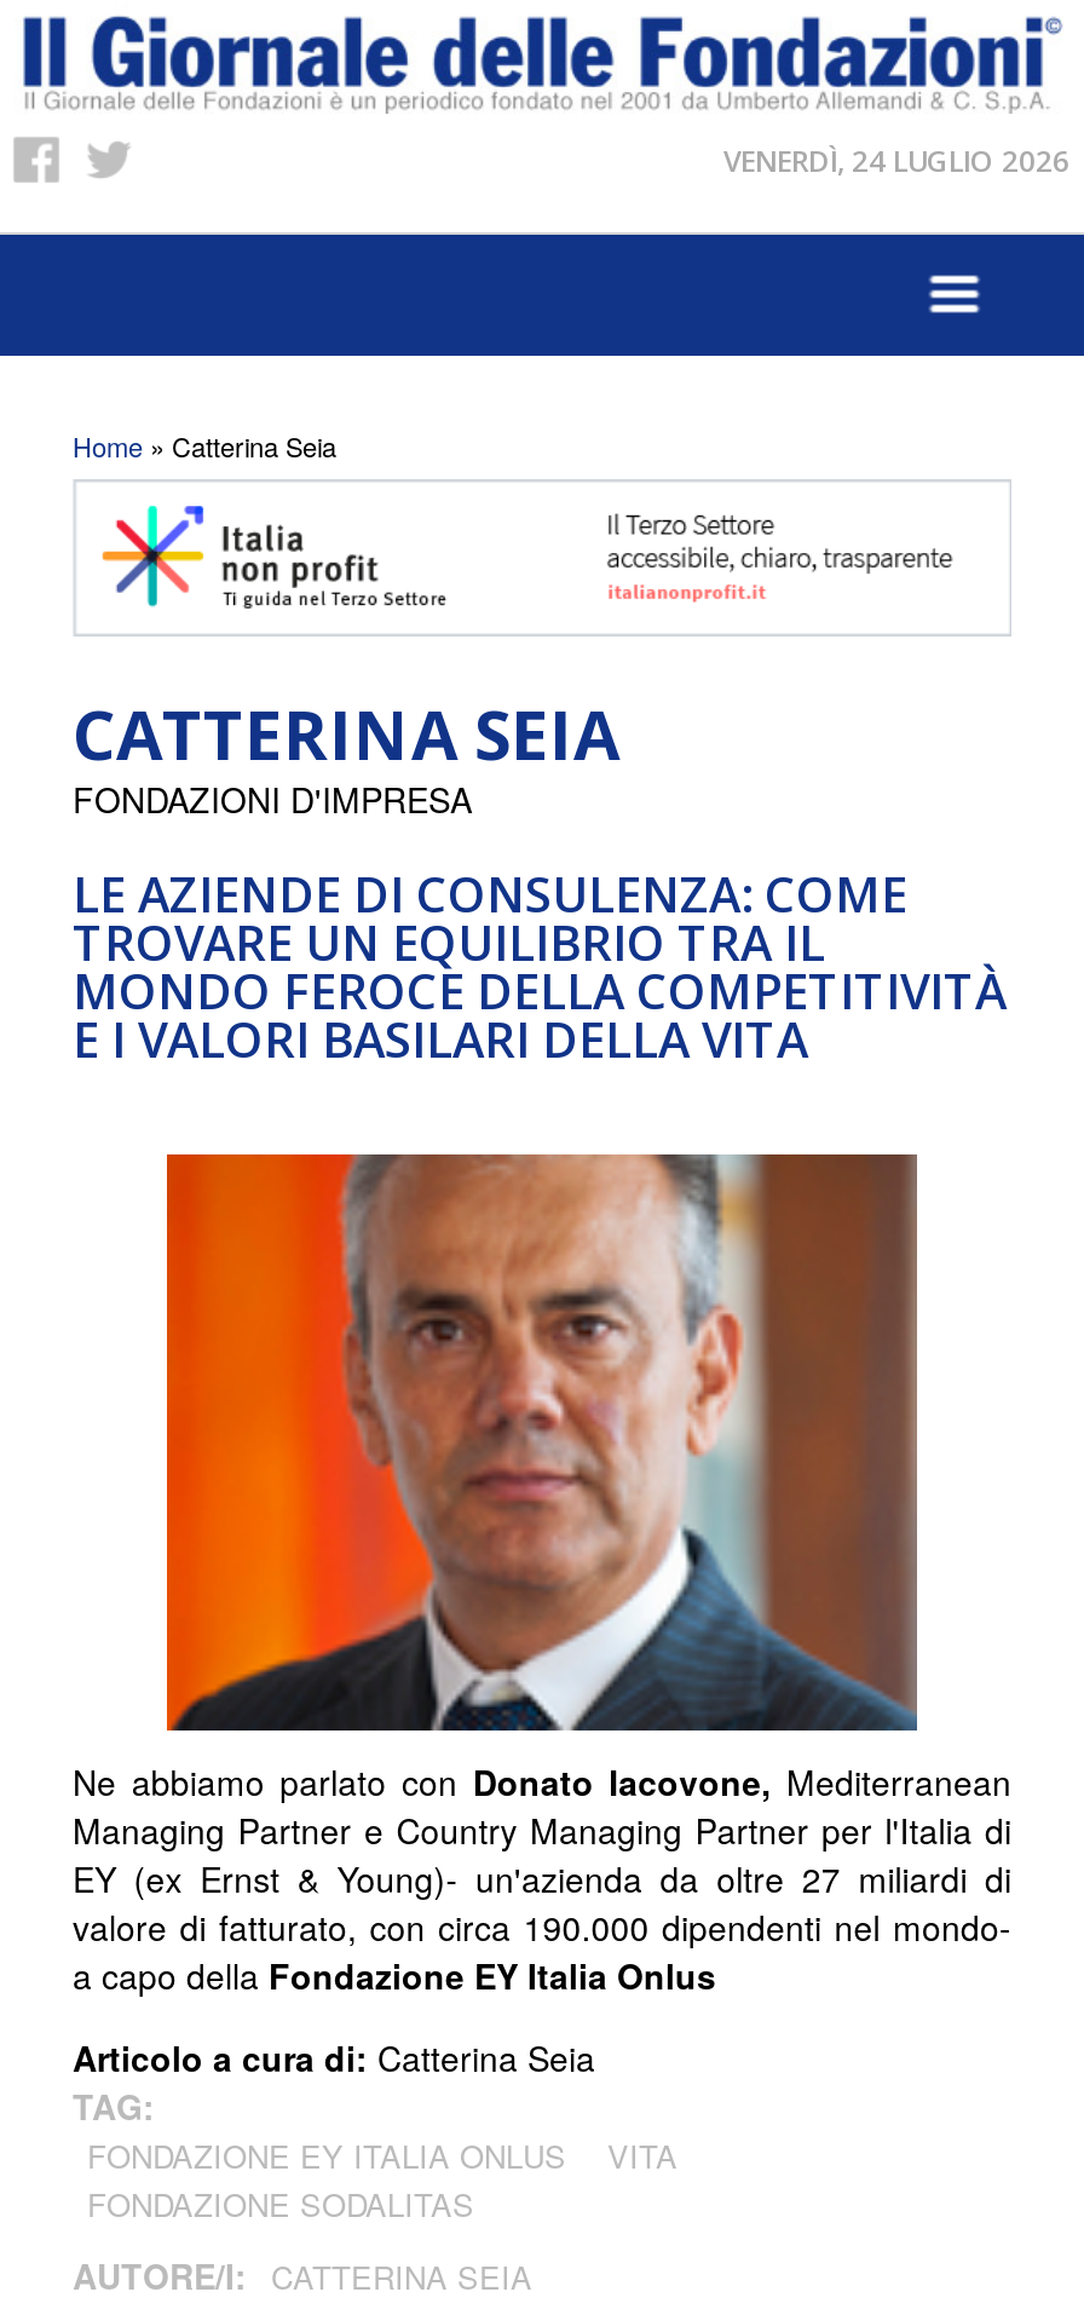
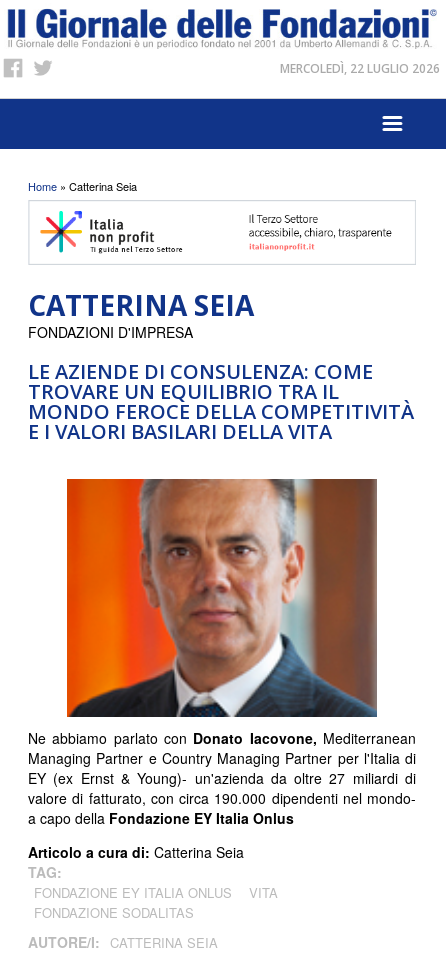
- VENERDÌ, 24 LUGLIO 2026
+ MERCOLEDÌ, 22 LUGLIO 2026
